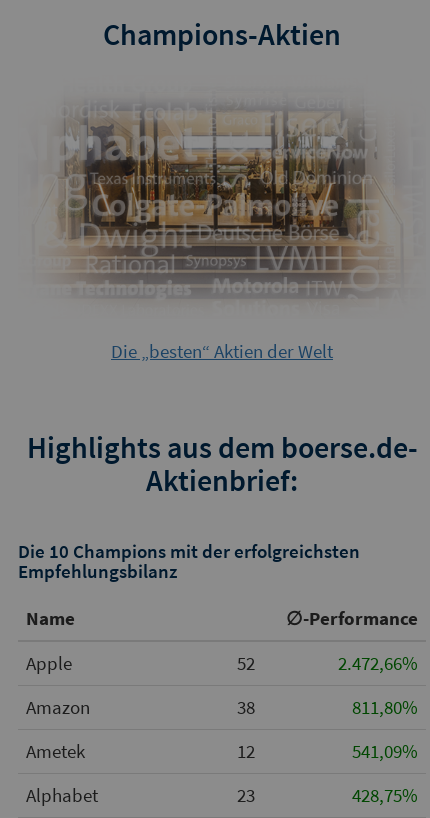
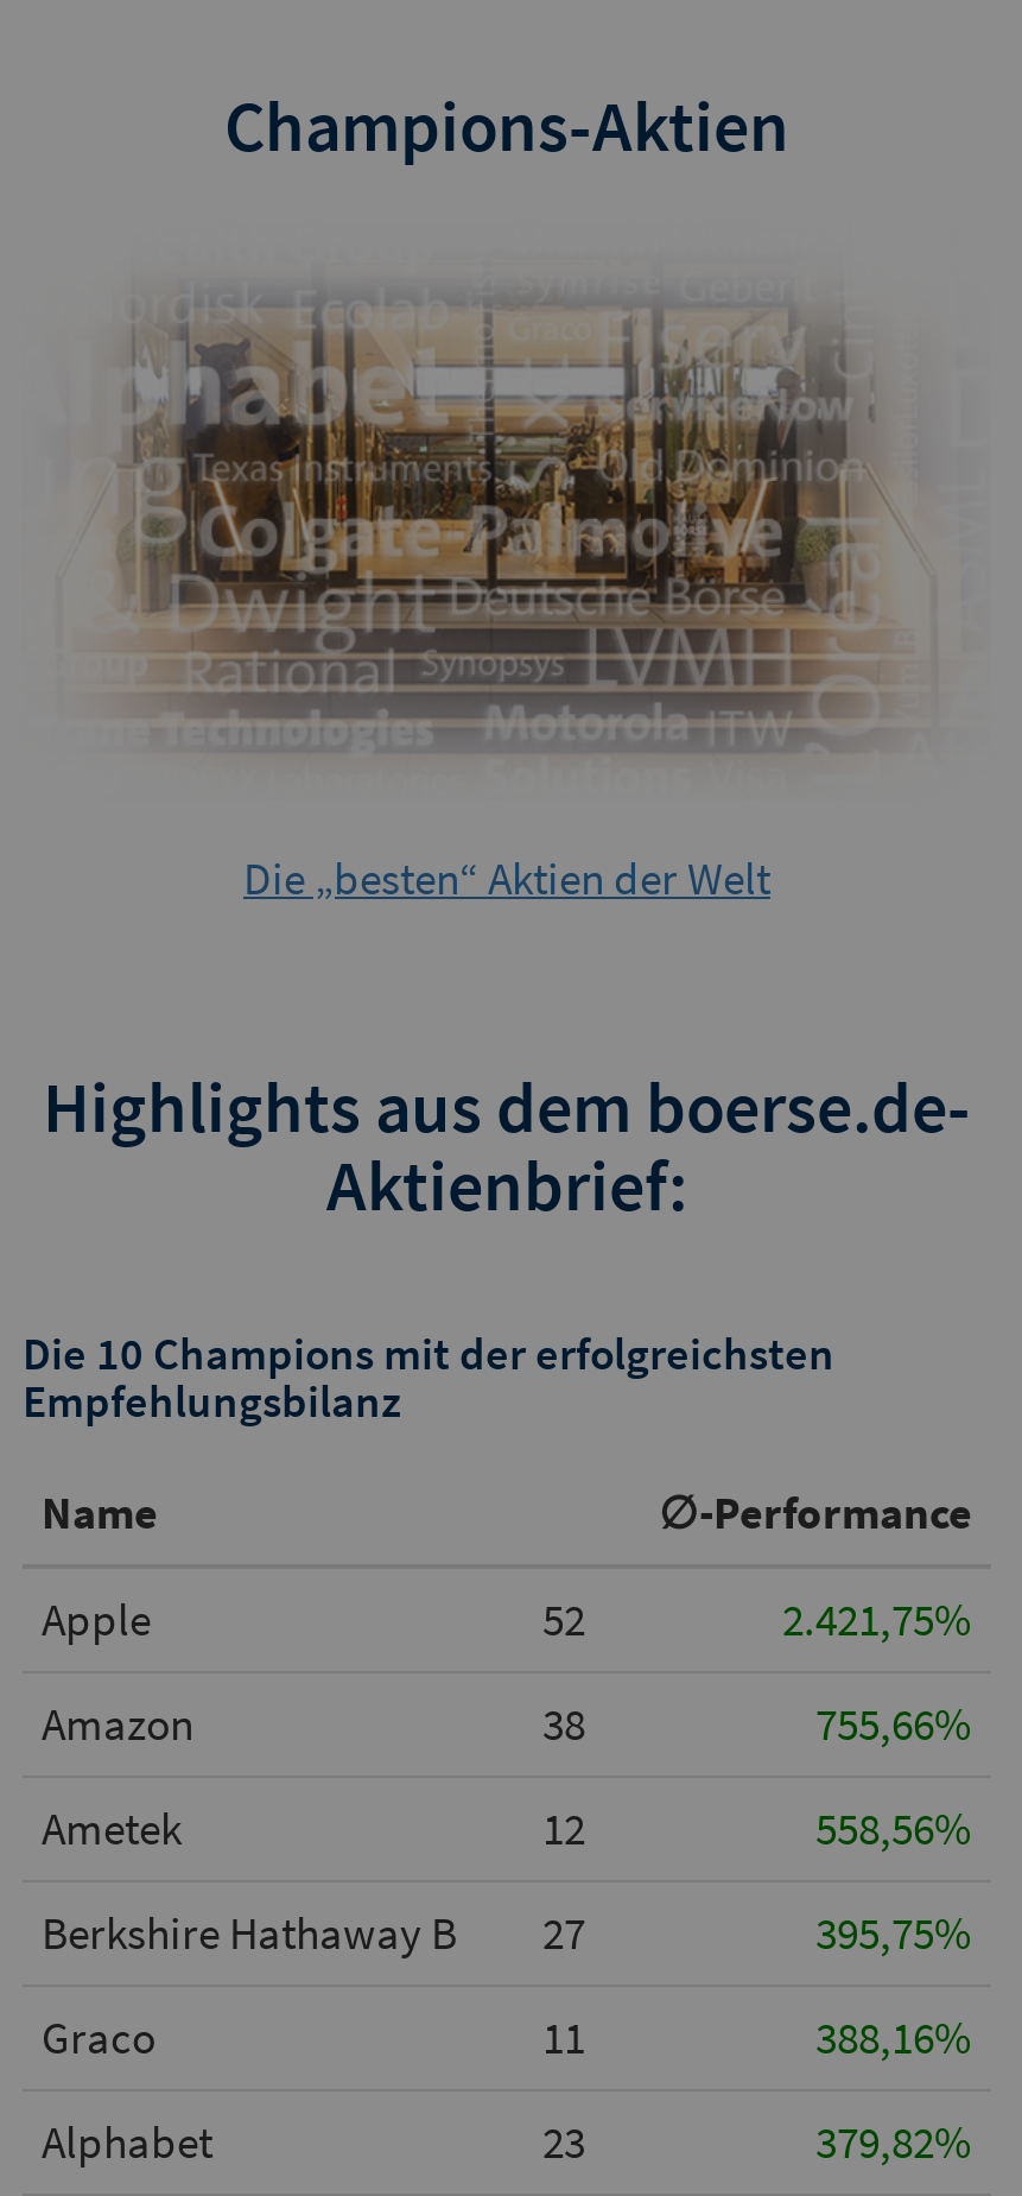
- 2.472,66%
+ 2.421,75%

- 811,80%
+ 755,66%

- 541,09%
+ 558,56%
+ Berkshire Hathaway B
+ 27
+ 395,75%
+ Graco
+ 11
+ 388,16%

- 428,75%
+ 379,82%
